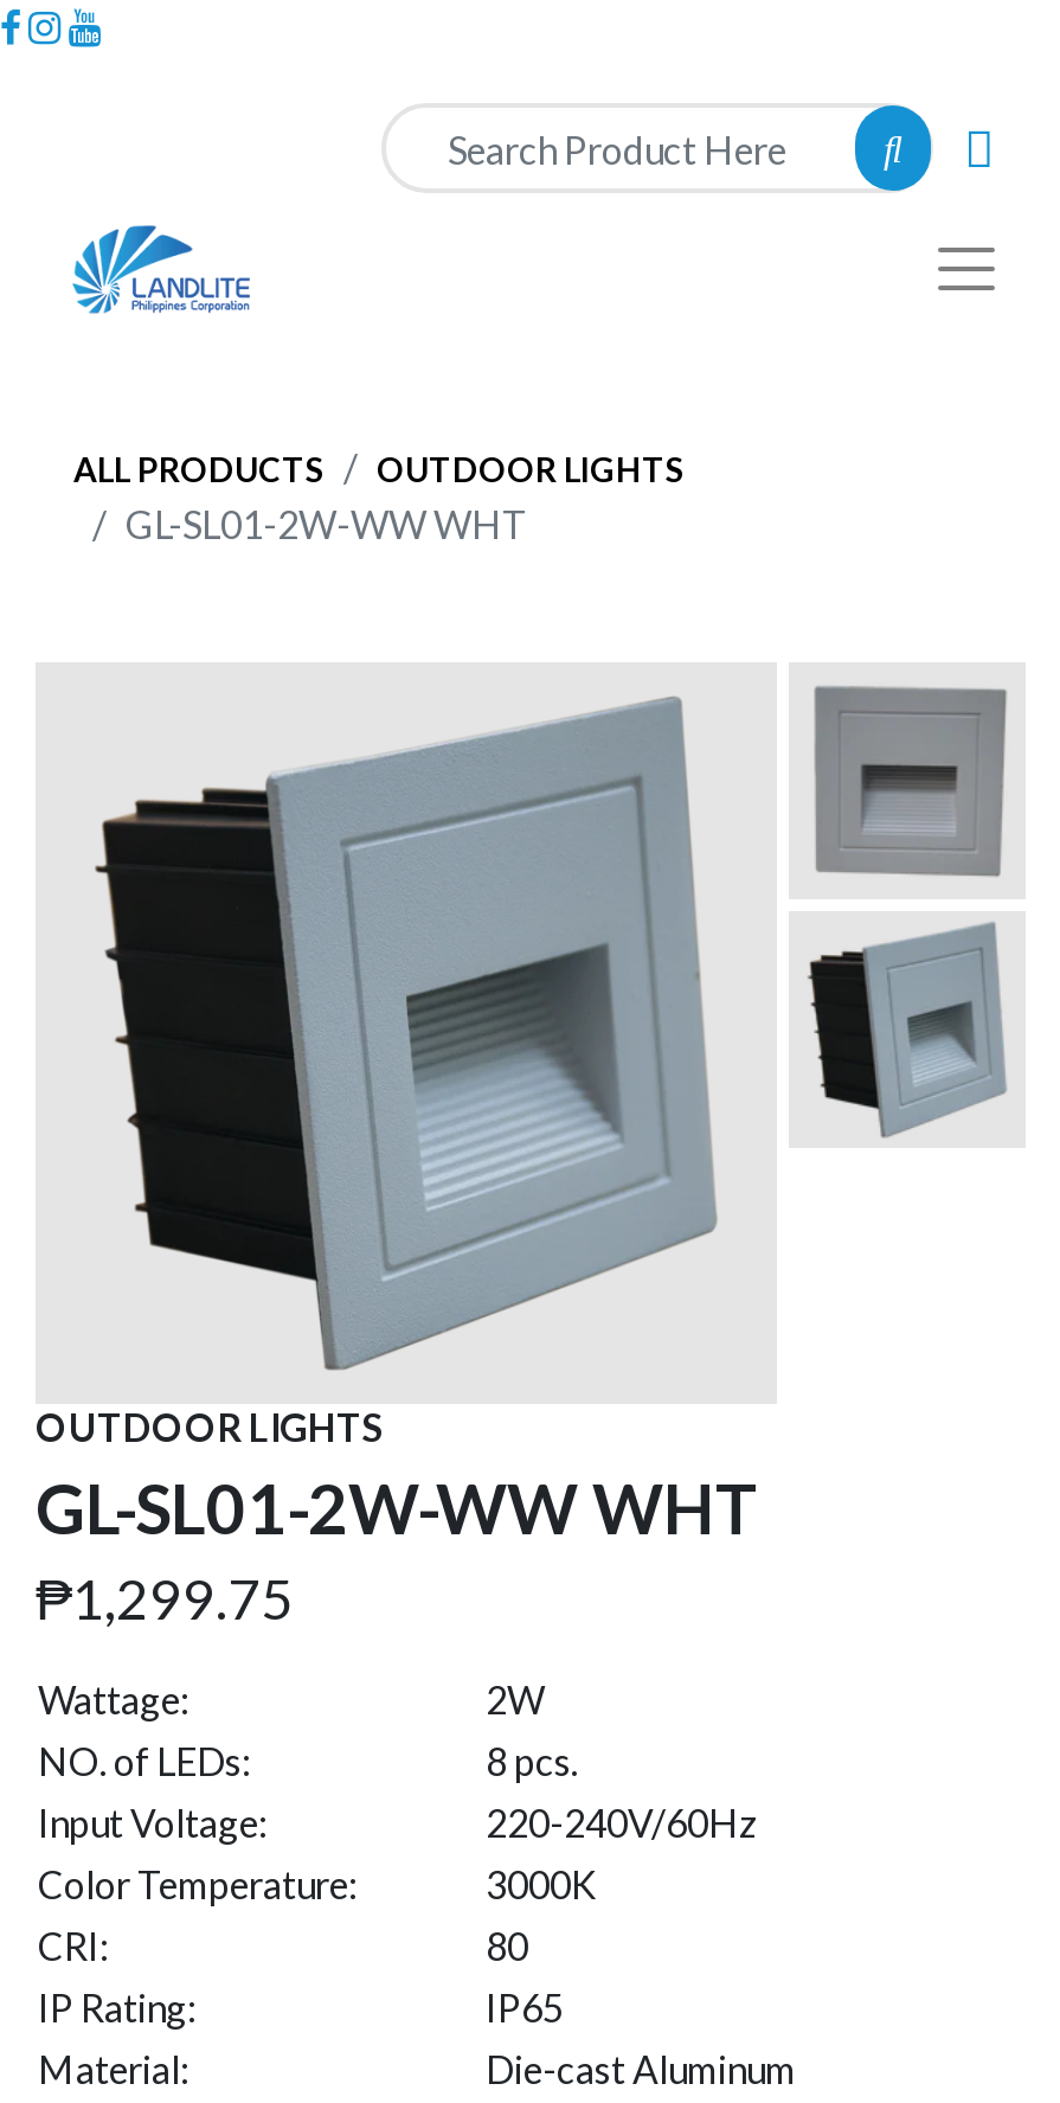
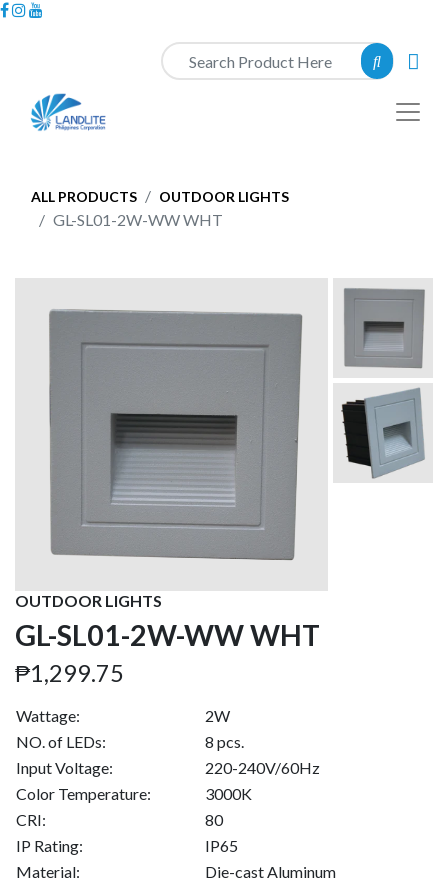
- [image]
+ [image]
